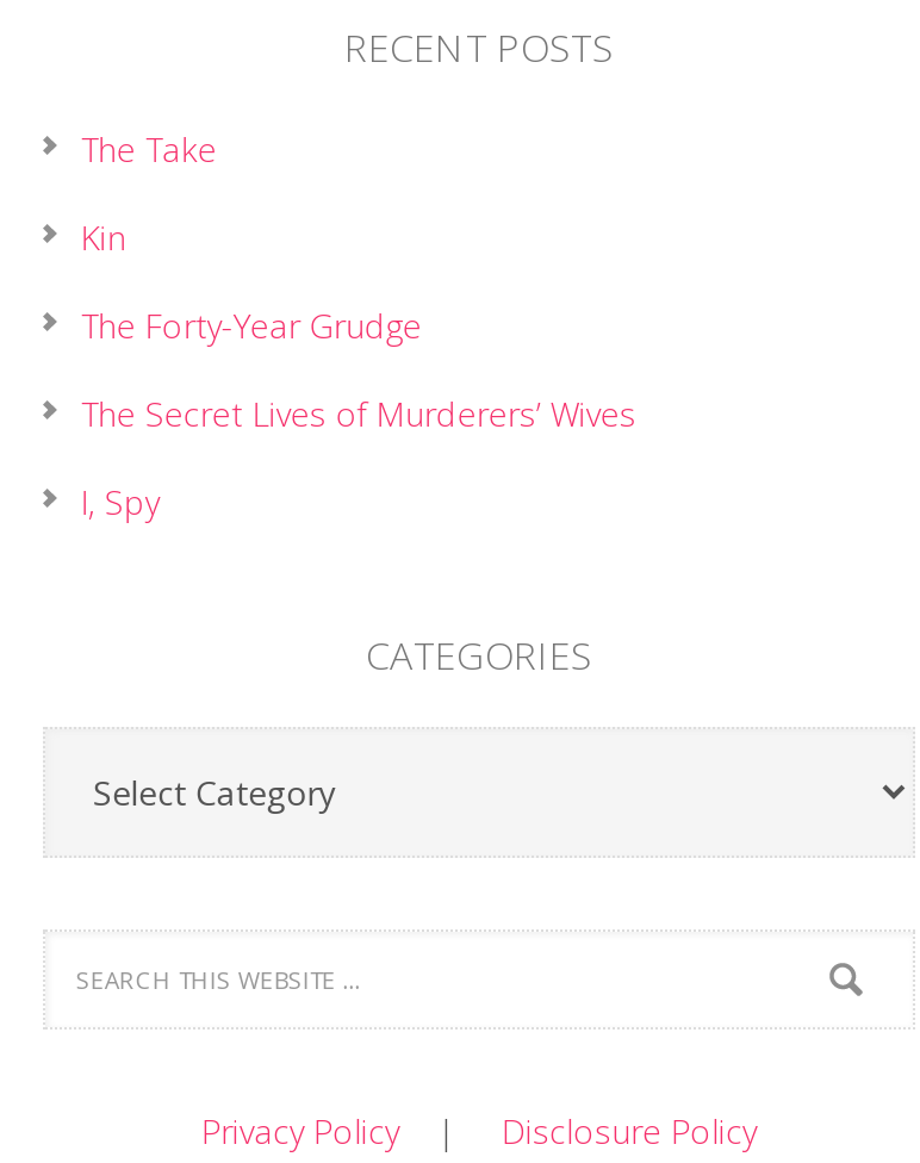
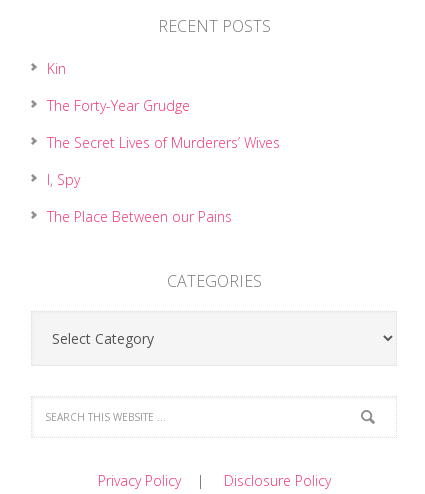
- The Take

moved up: Kin | The Forty-Year Grudge | The Secret Lives of Murderers’ Wives | I, Spy

+ The Place Between our Pains
